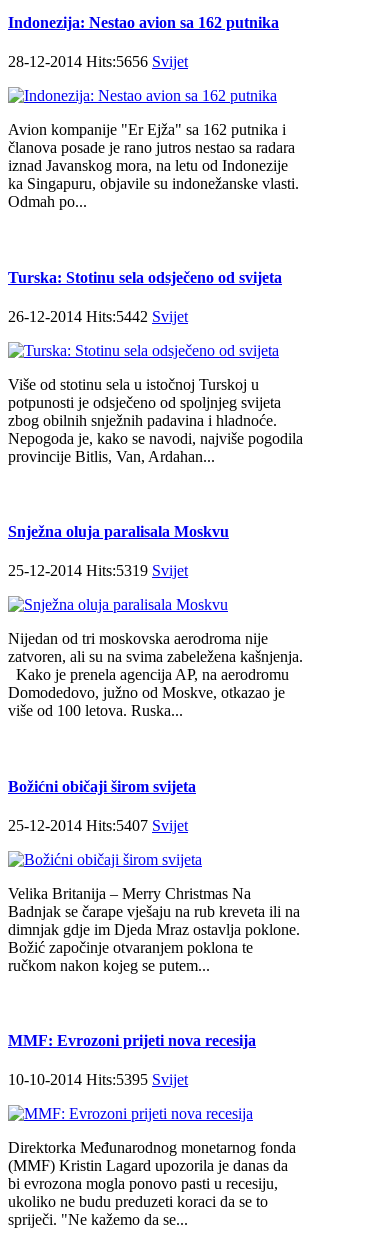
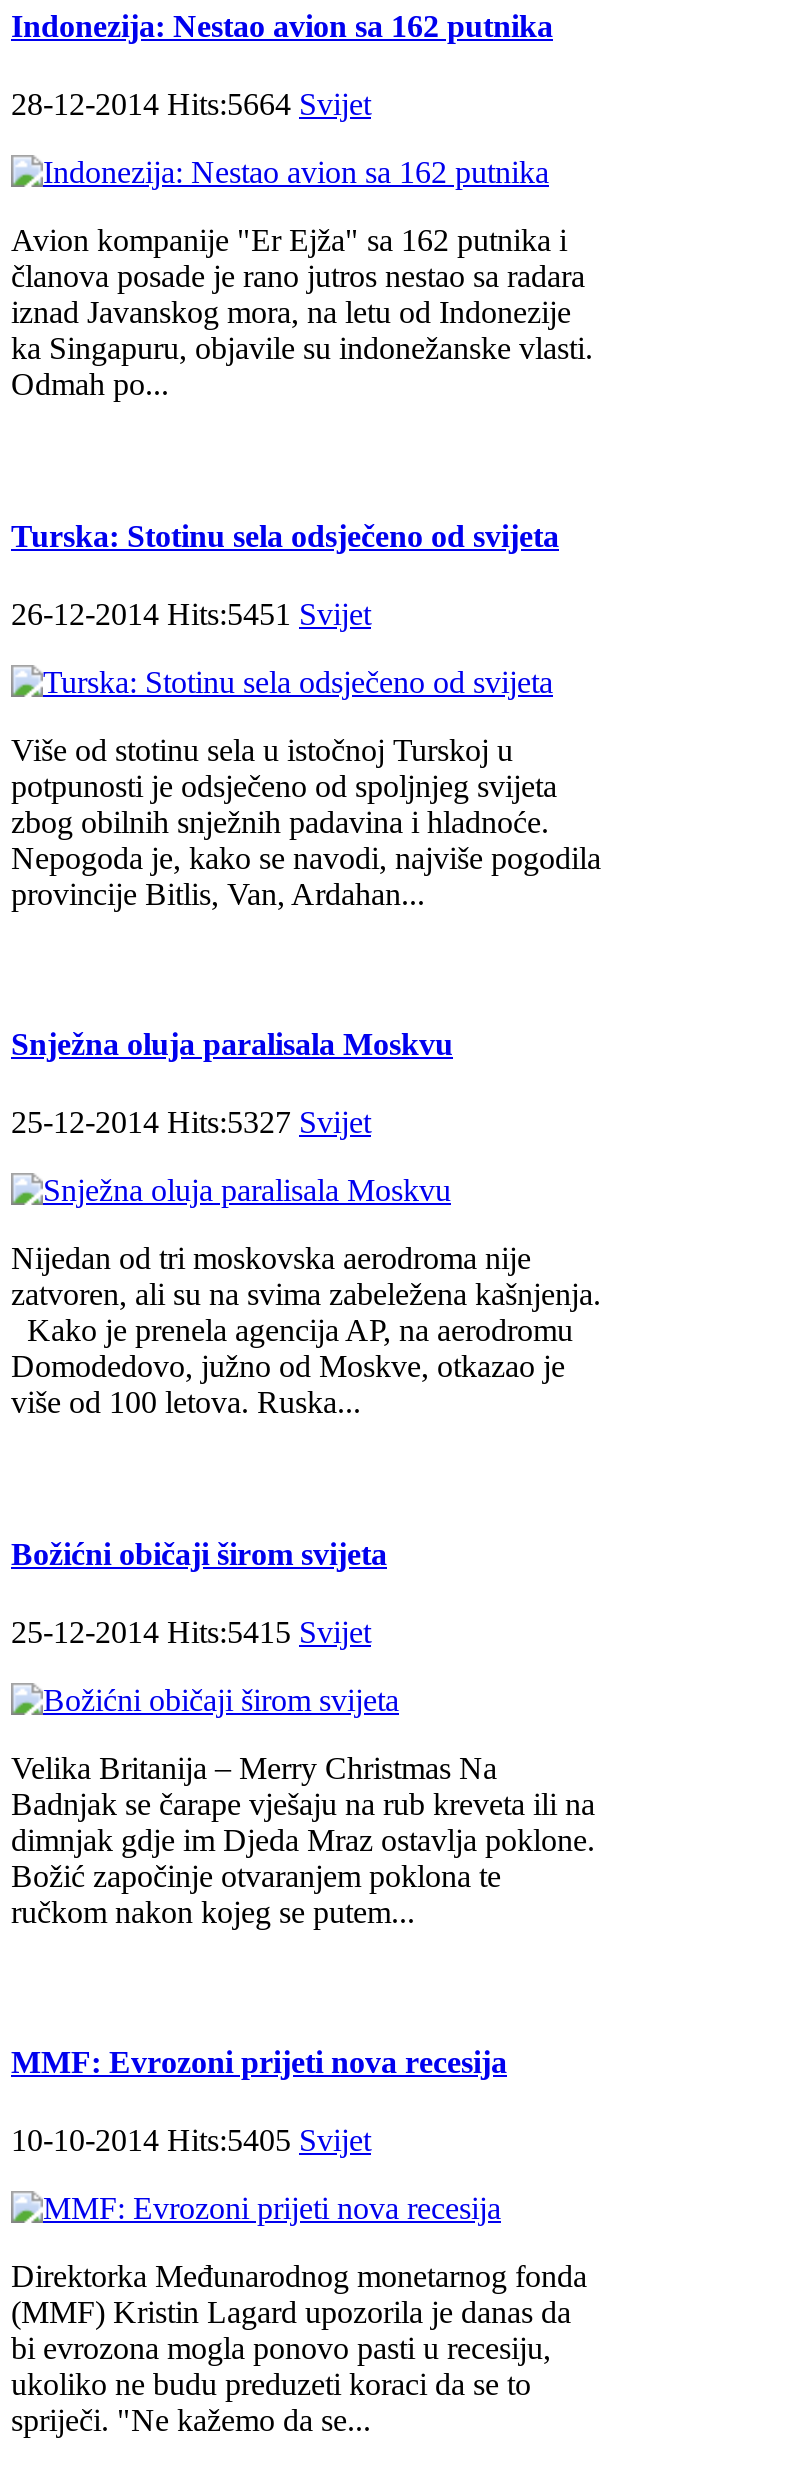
- 28-12-2014 Hits:5656 Svijet
+ 28-12-2014 Hits:5664 Svijet

- 26-12-2014 Hits:5442 Svijet
+ 26-12-2014 Hits:5451 Svijet

- 25-12-2014 Hits:5319 Svijet
+ 25-12-2014 Hits:5327 Svijet

- 25-12-2014 Hits:5407 Svijet
+ 25-12-2014 Hits:5415 Svijet

- 10-10-2014 Hits:5395 Svijet
+ 10-10-2014 Hits:5405 Svijet
